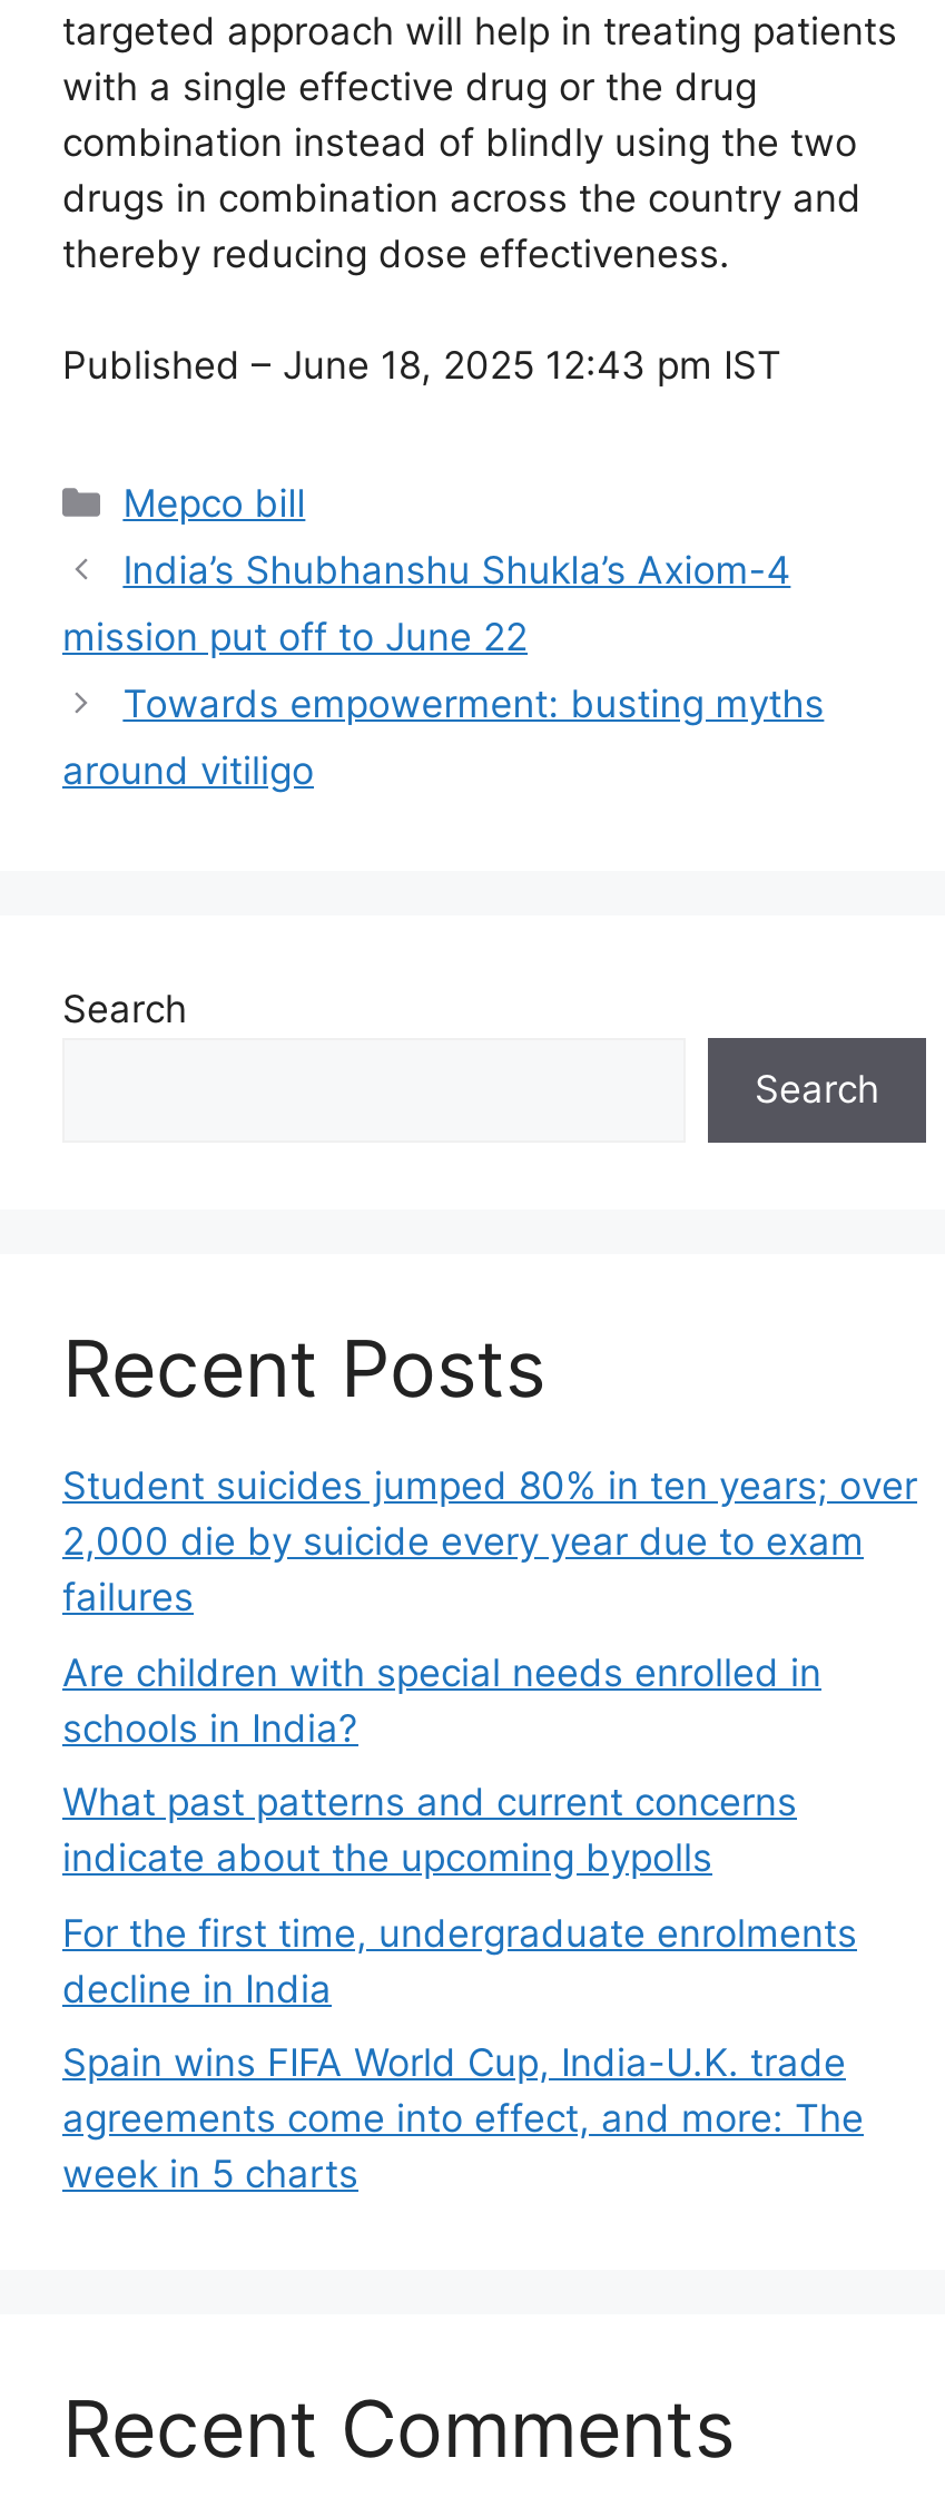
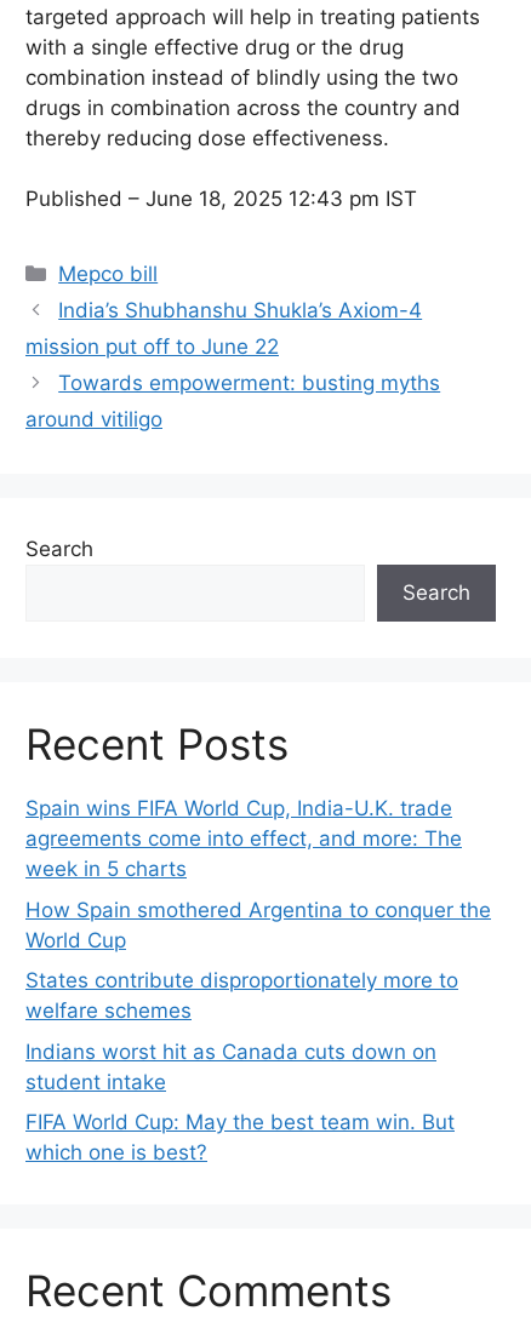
- Student suicides jumped 80% in ten years; over
- 2,000 die by suicide every year due to exam
- failures
- Are children with special needs enrolled in
- schools in India?
- What past patterns and current concerns
- indicate about the upcoming bypolls
- For the first time, undergraduate enrolments
- decline in India

moved up: Spain wins FIFA World Cup, India-U.K. trade | agreements come into effect, and more: The | week in 5 charts

+ How Spain smothered Argentina to conquer the
+ World Cup
+ States contribute disproportionately more to
+ welfare schemes
+ Indians worst hit as Canada cuts down on
+ student intake
+ FIFA World Cup: May the best team win. But
+ which one is best?
